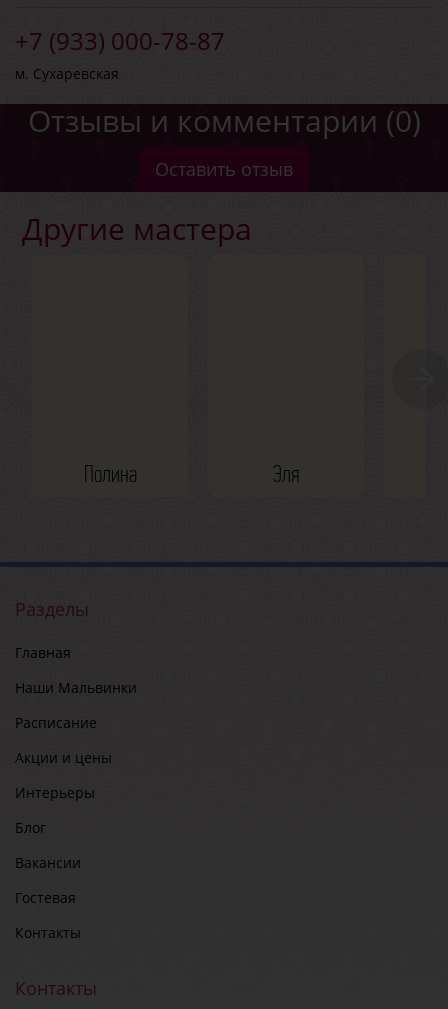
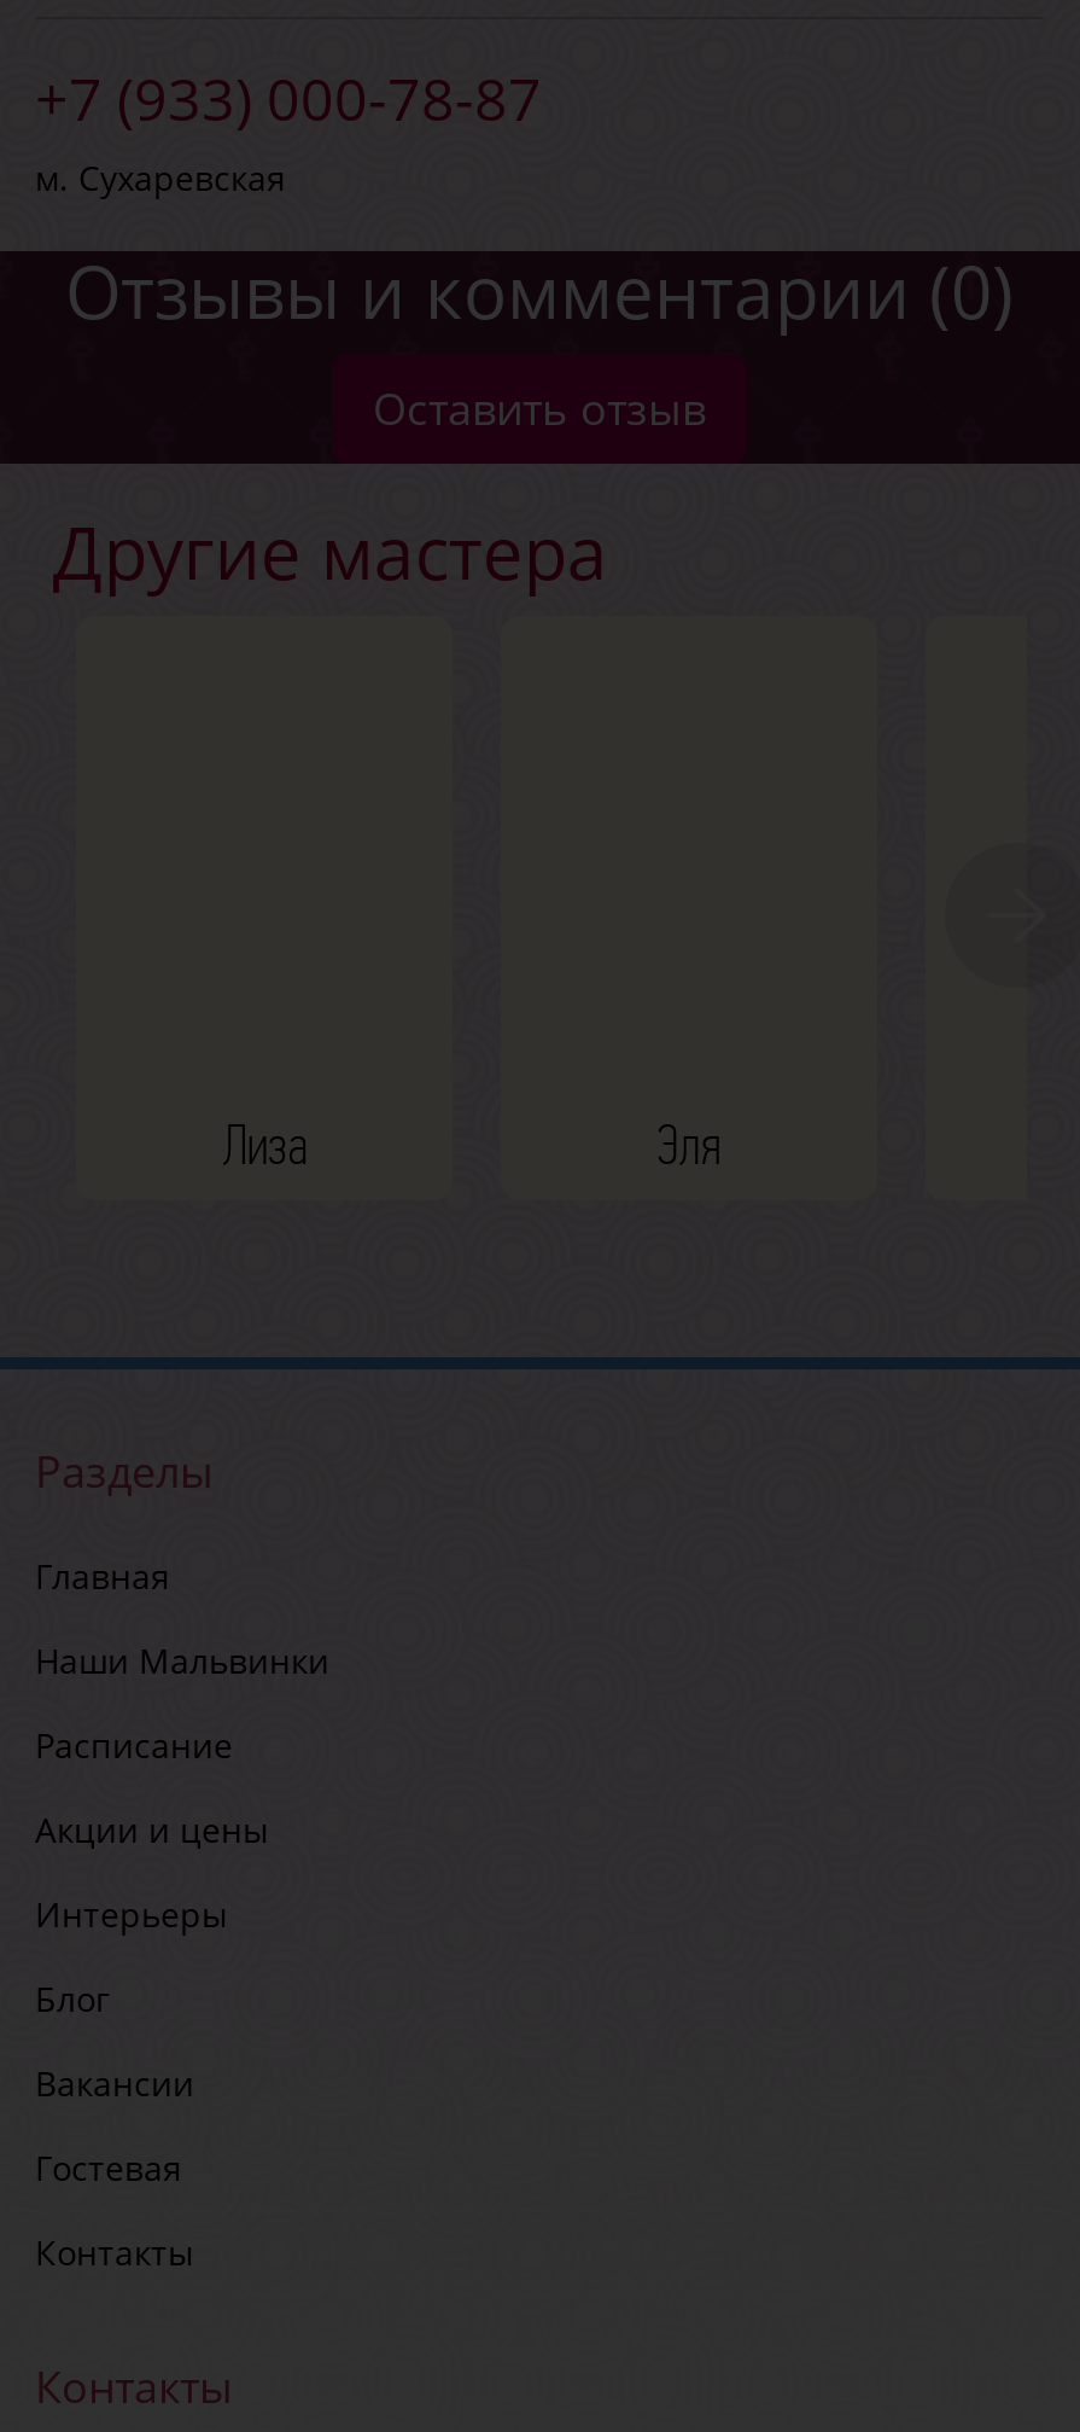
- Полина
+ Лиза
